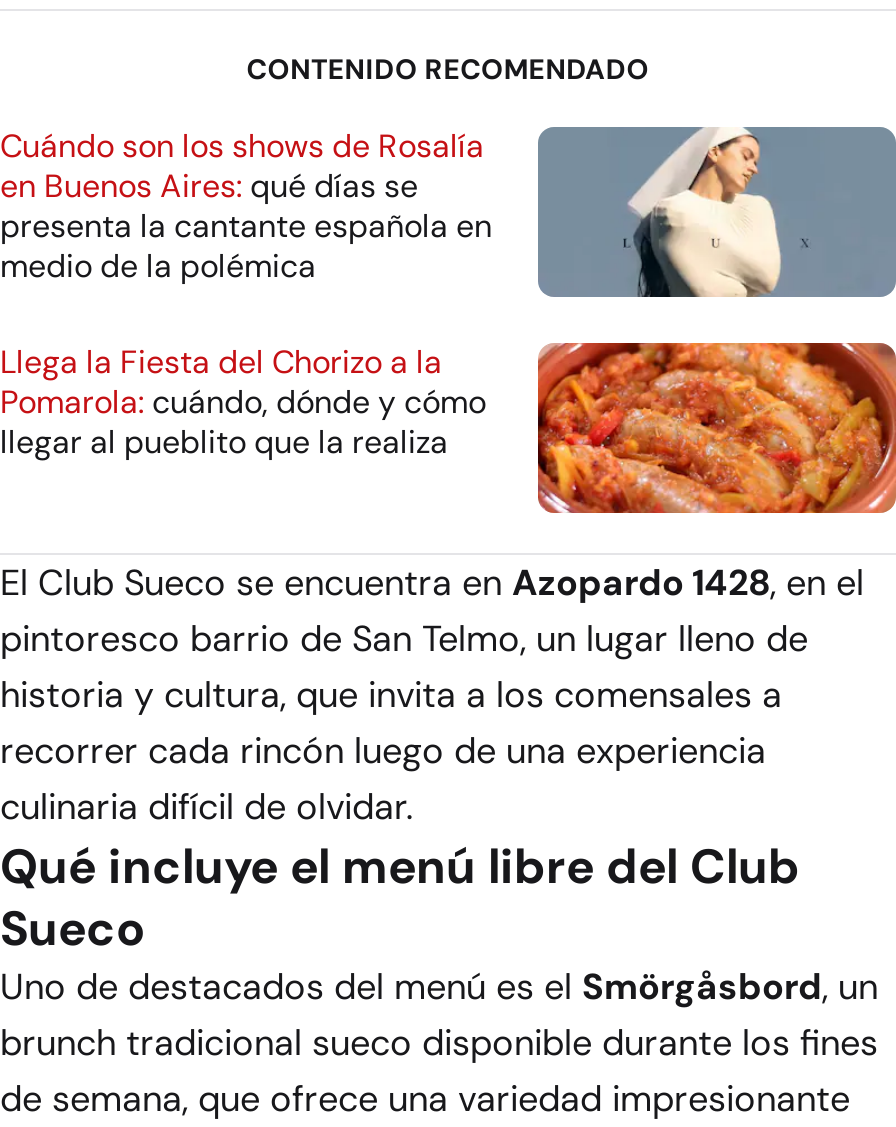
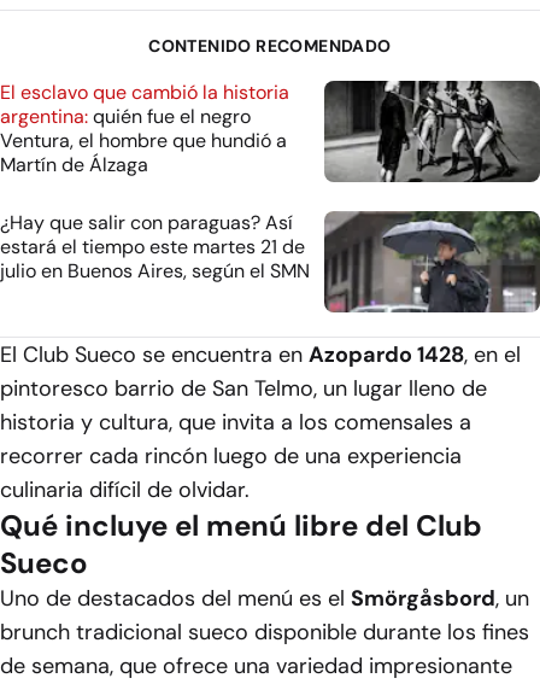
- [image]
- Cuándo son los shows de Rosalía
- en Buenos Aires: qué días se
- presenta la cantante española en
- medio de la polémica
+ [image]
+ El esclavo que cambió la historia
+ argentina: quién fue el negro
+ Ventura, el hombre que hundió a
+ Martín de Álzaga

- [image]
- Llega la Fiesta del Chorizo a la
- Pomarola: cuándo, dónde y cómo
- llegar al pueblito que la realiza
+ [image]
+ ¿Hay que salir con paraguas? Así
+ estará el tiempo este martes 21 de
+ julio en Buenos Aires, según el SMN
